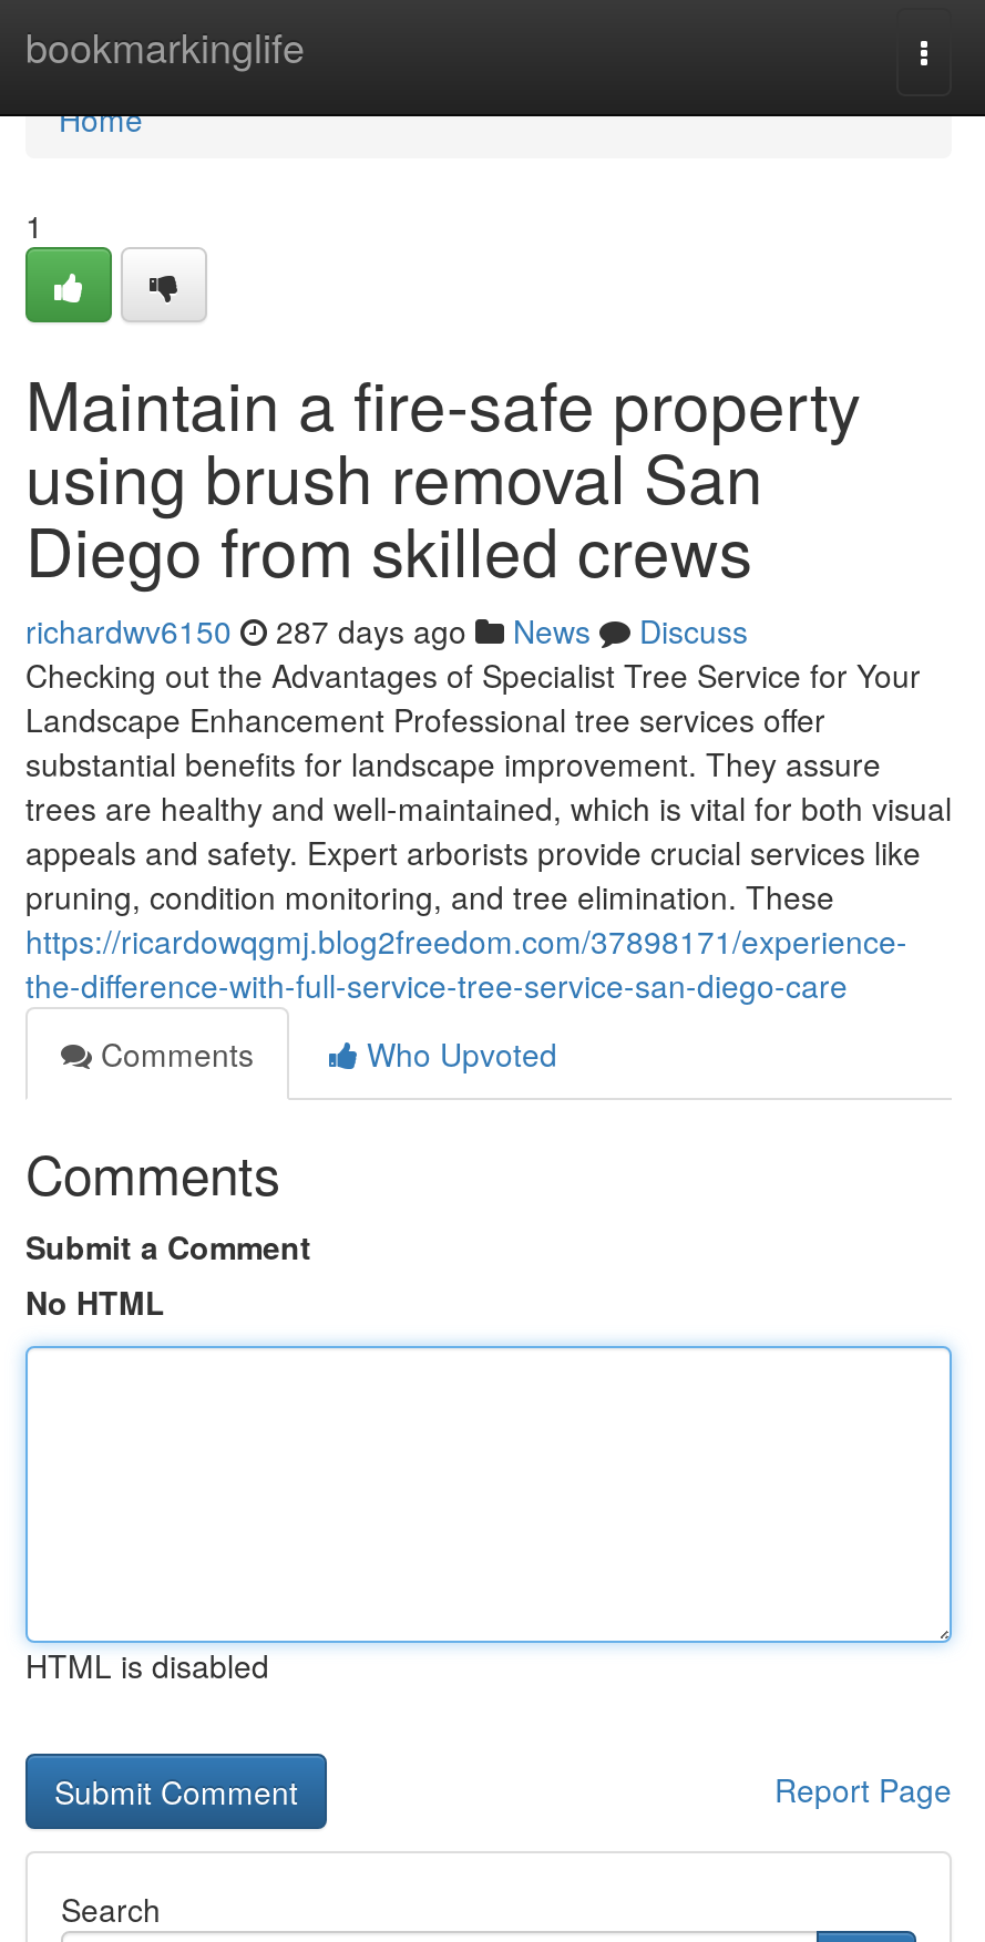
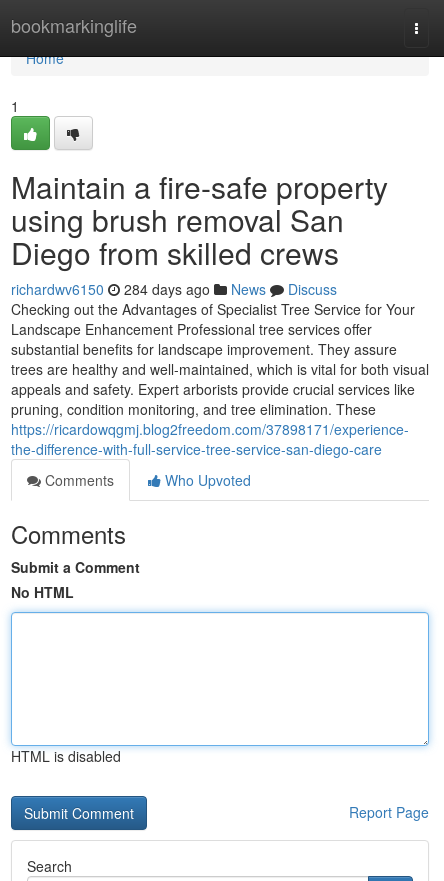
- richardwv6150 287 days ago News Discuss
+ richardwv6150 284 days ago News Discuss
